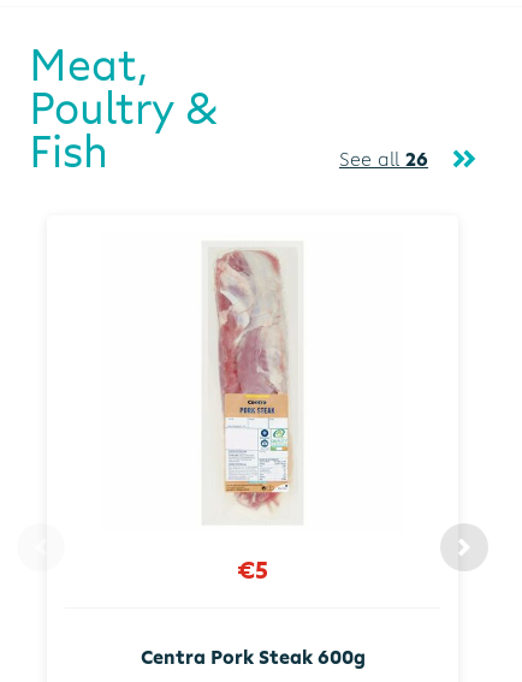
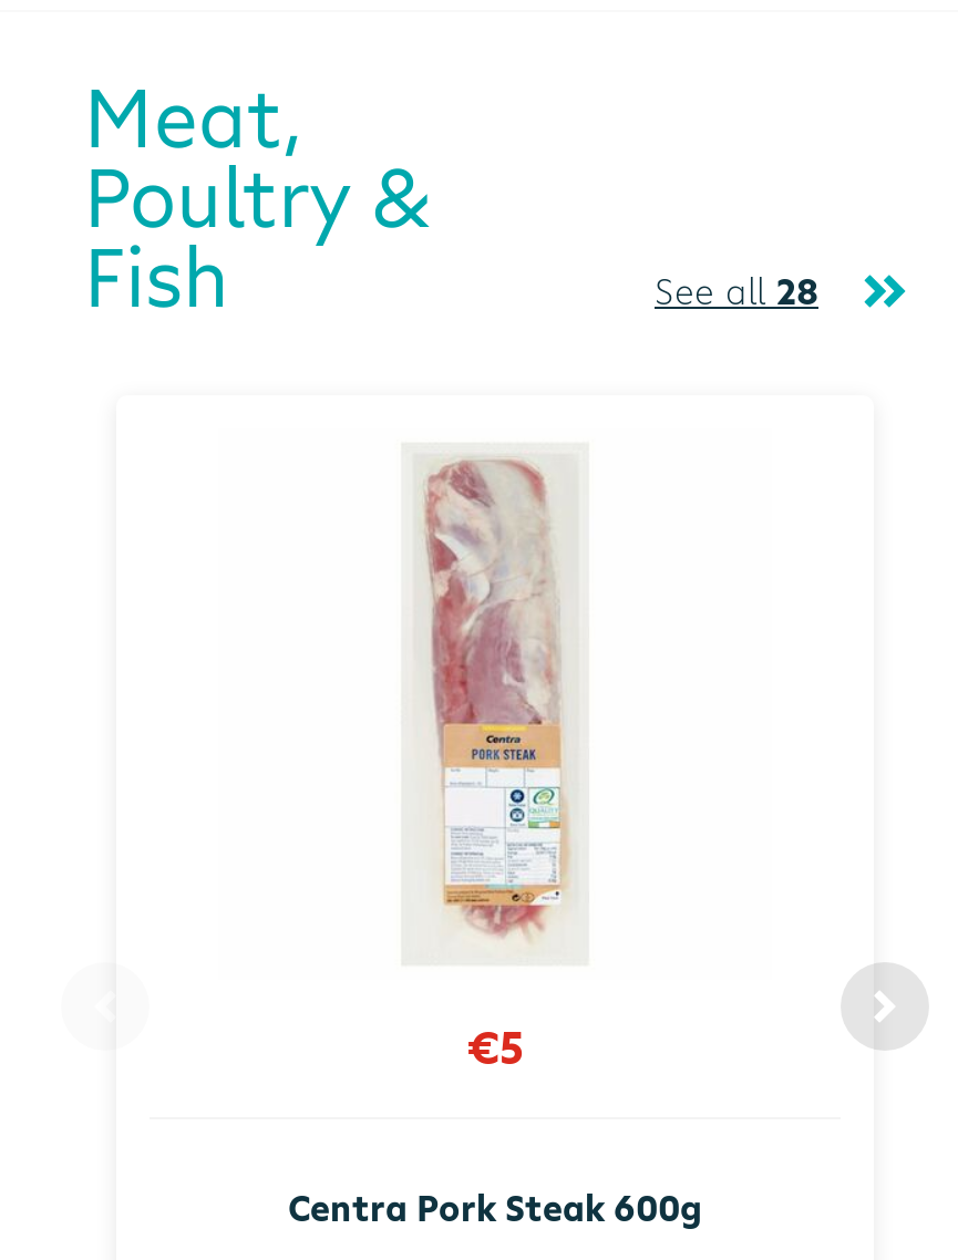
- See all 26
+ See all 28
